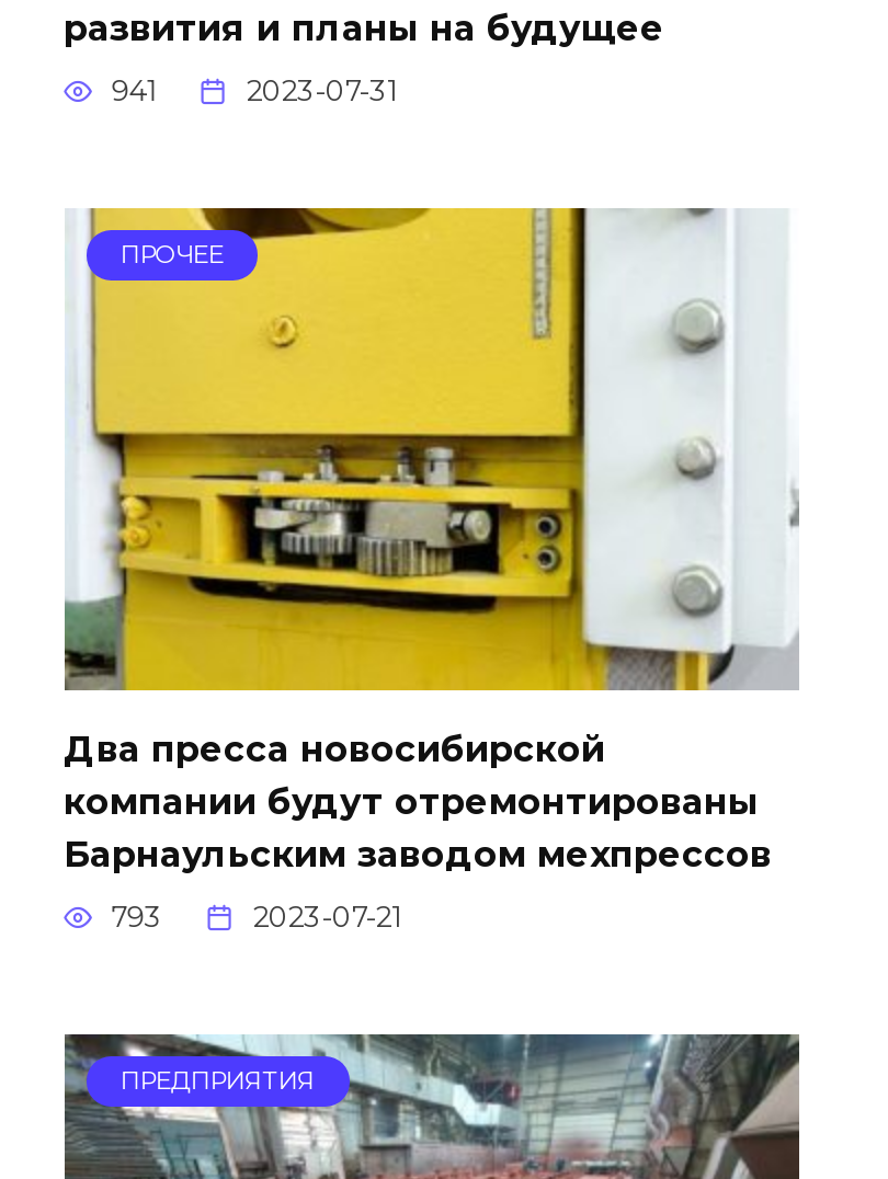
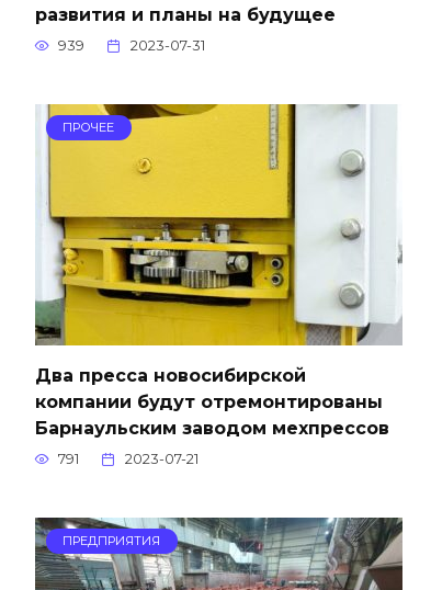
- 941
+ 939

- 793
+ 791
